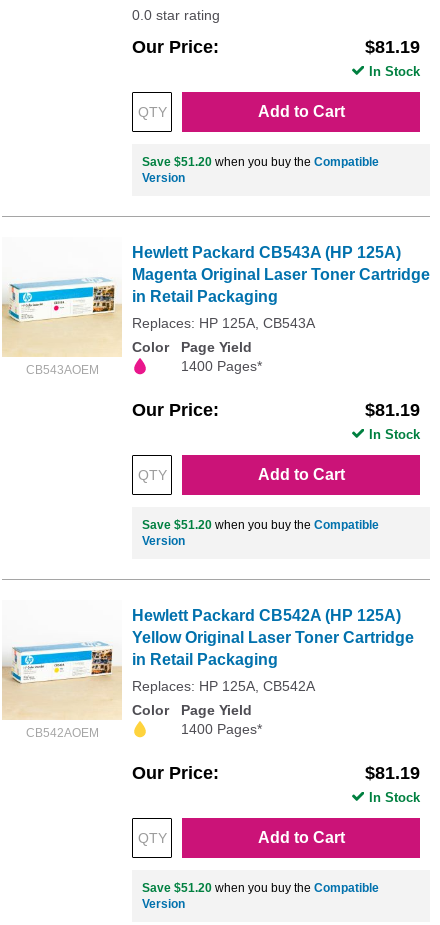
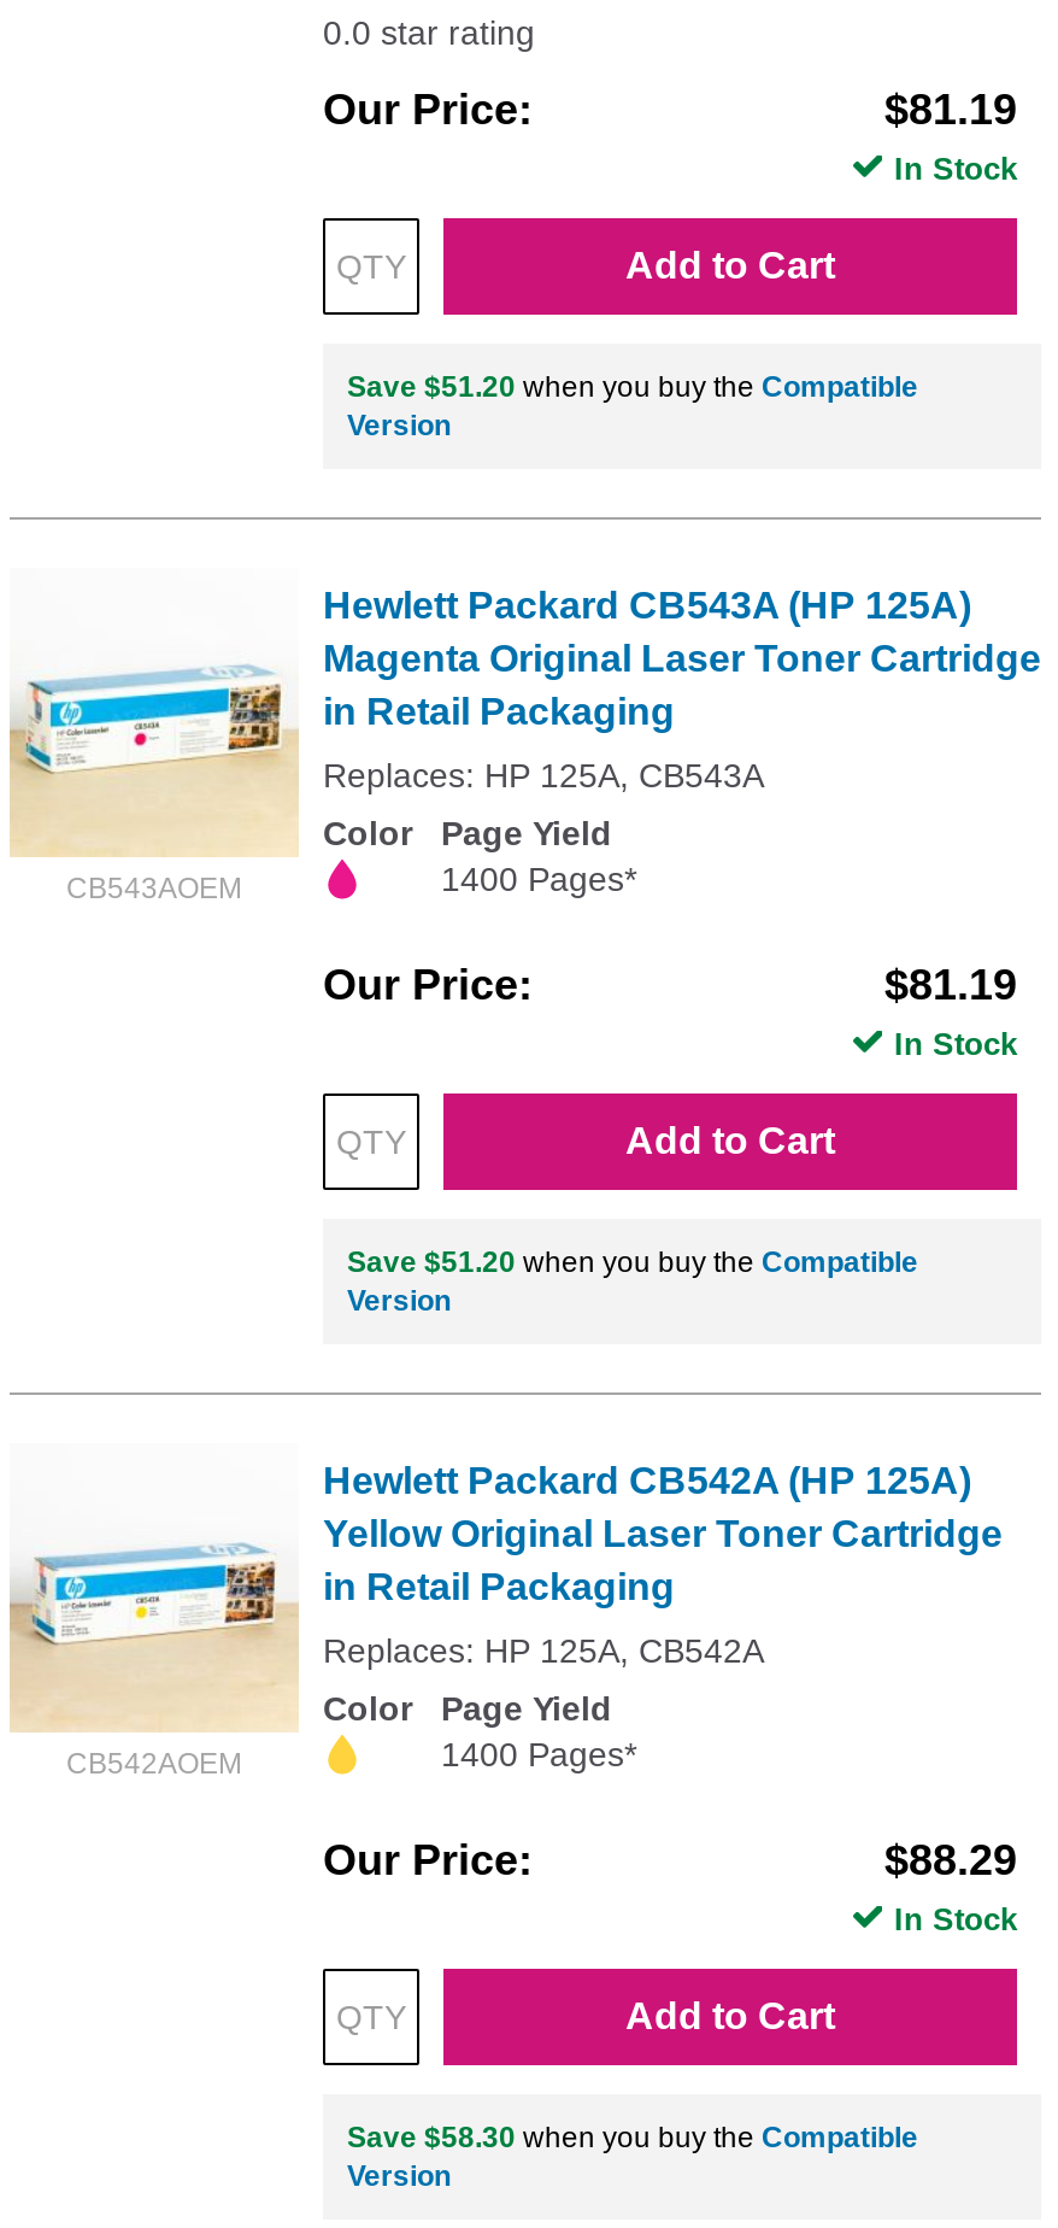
- $81.19
+ $88.29

- Save $51.20 when you buy the Compatible
+ Save $58.30 when you buy the Compatible
